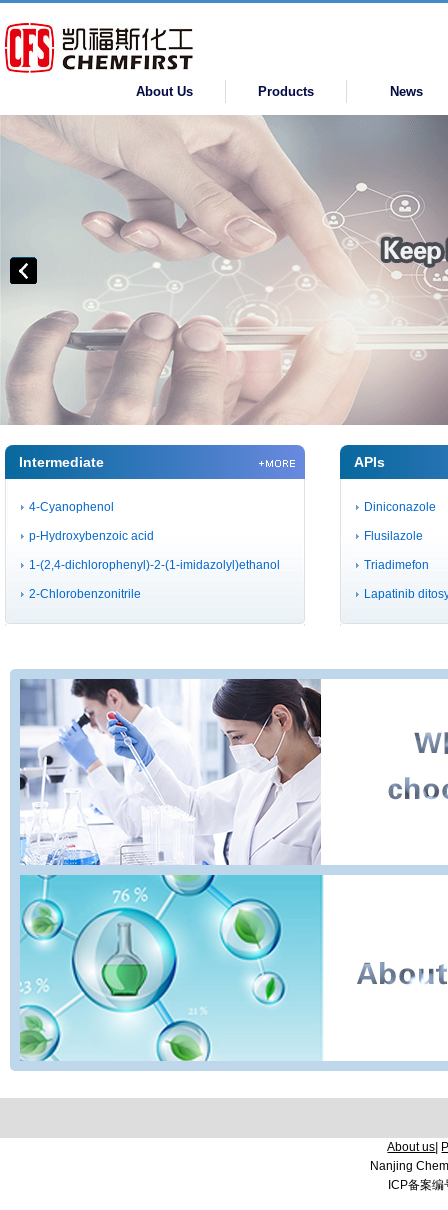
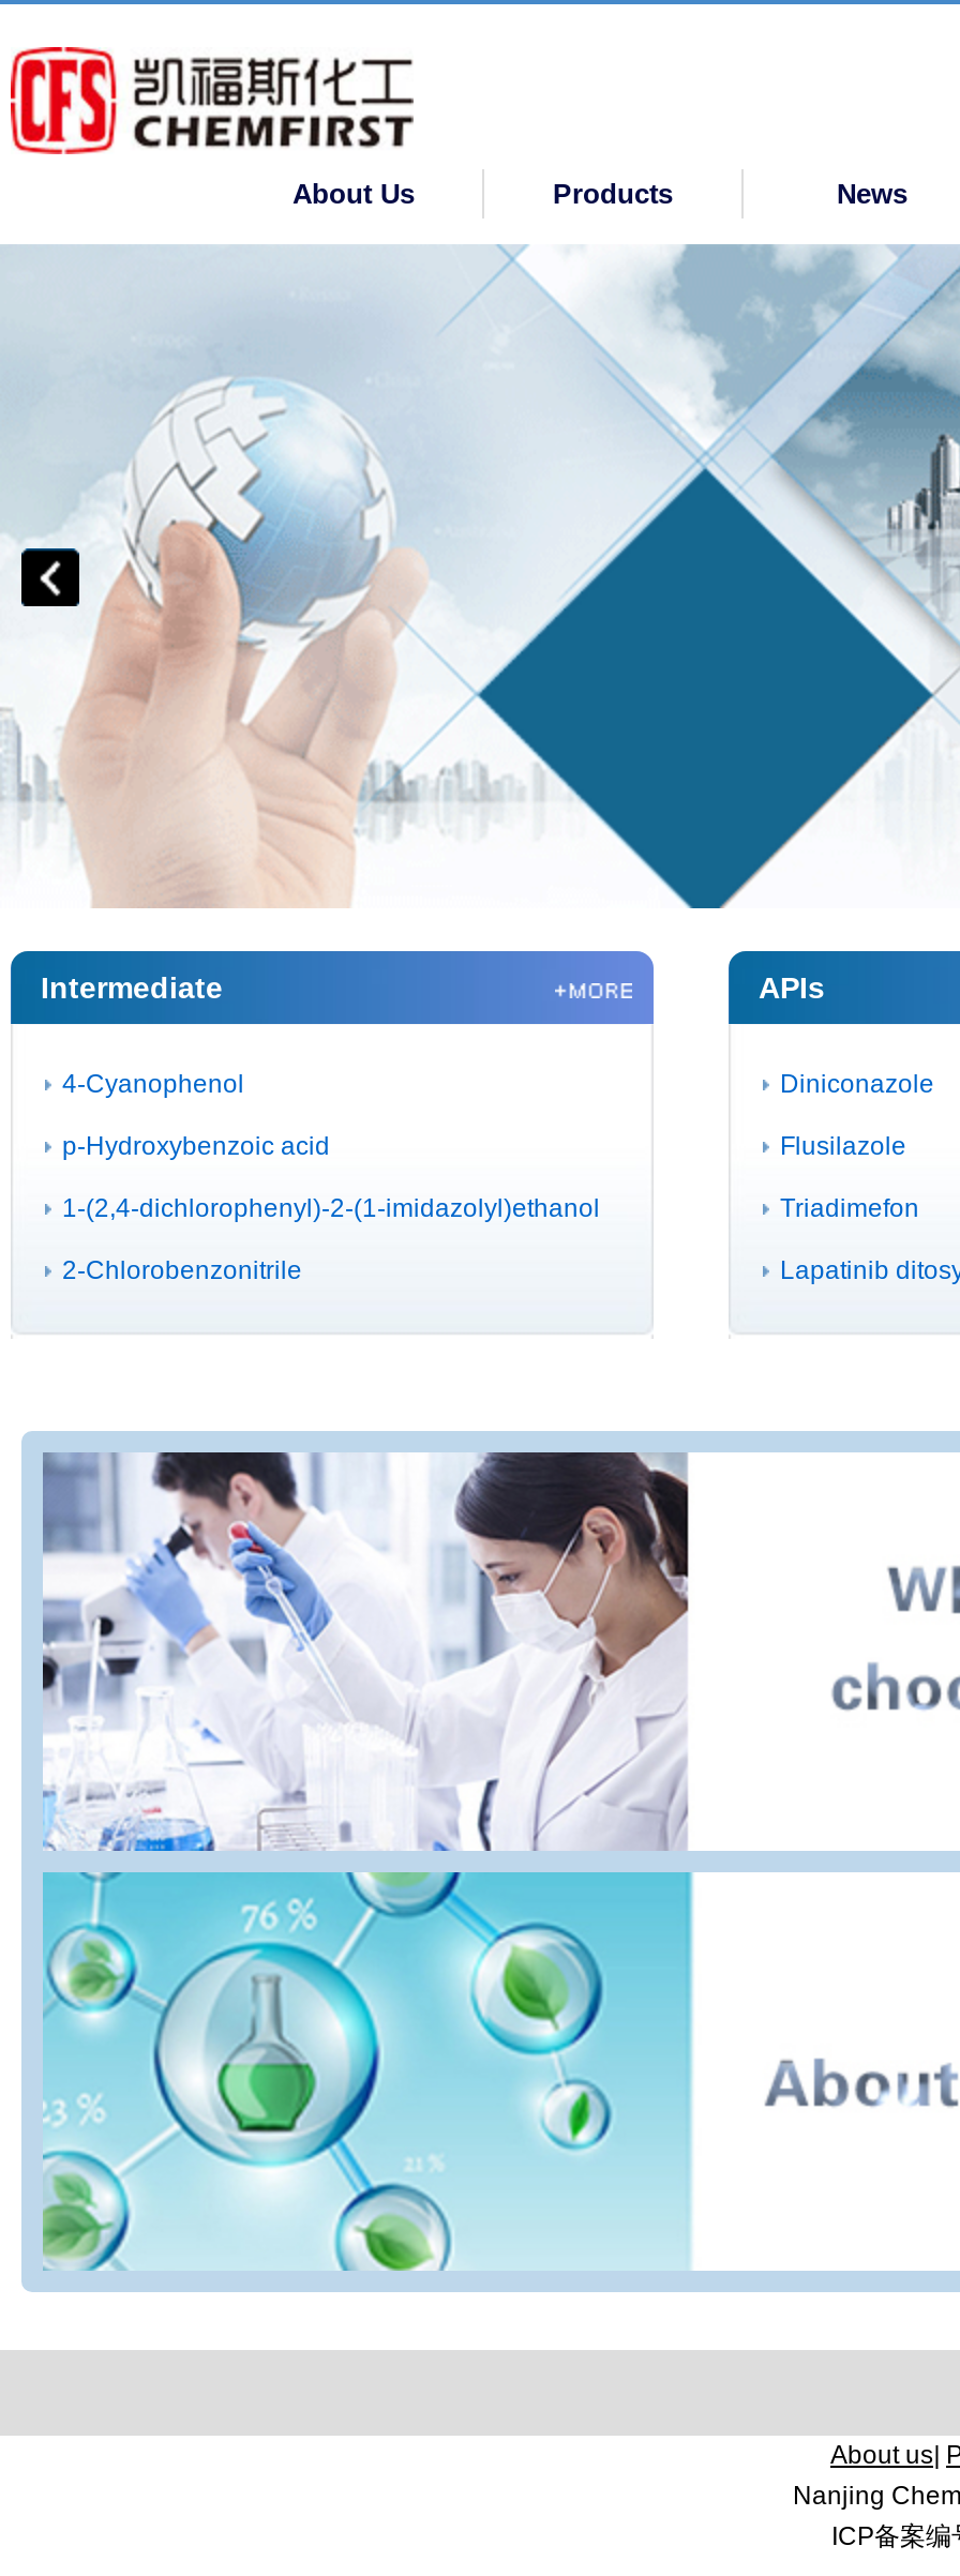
- [image]
+ [image]
